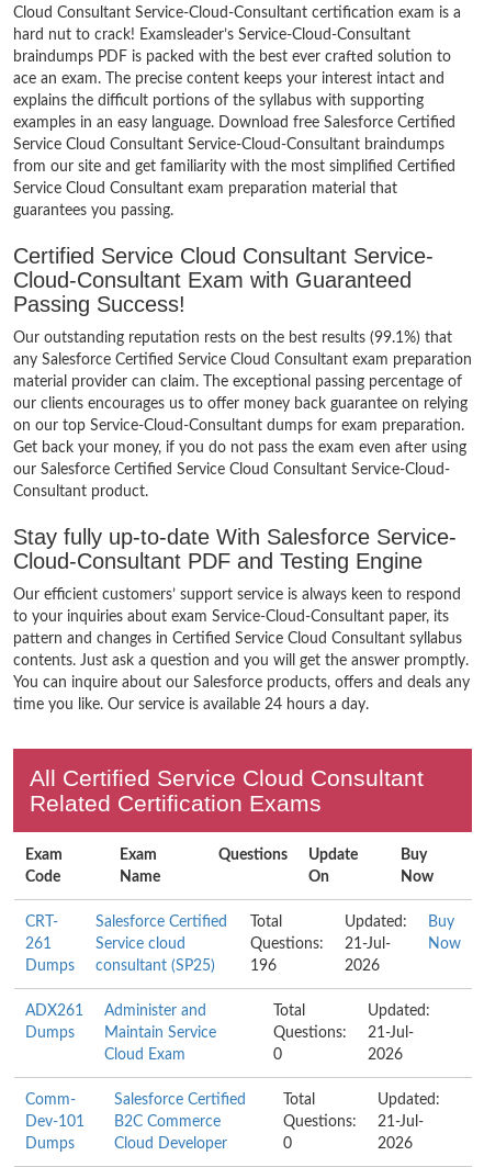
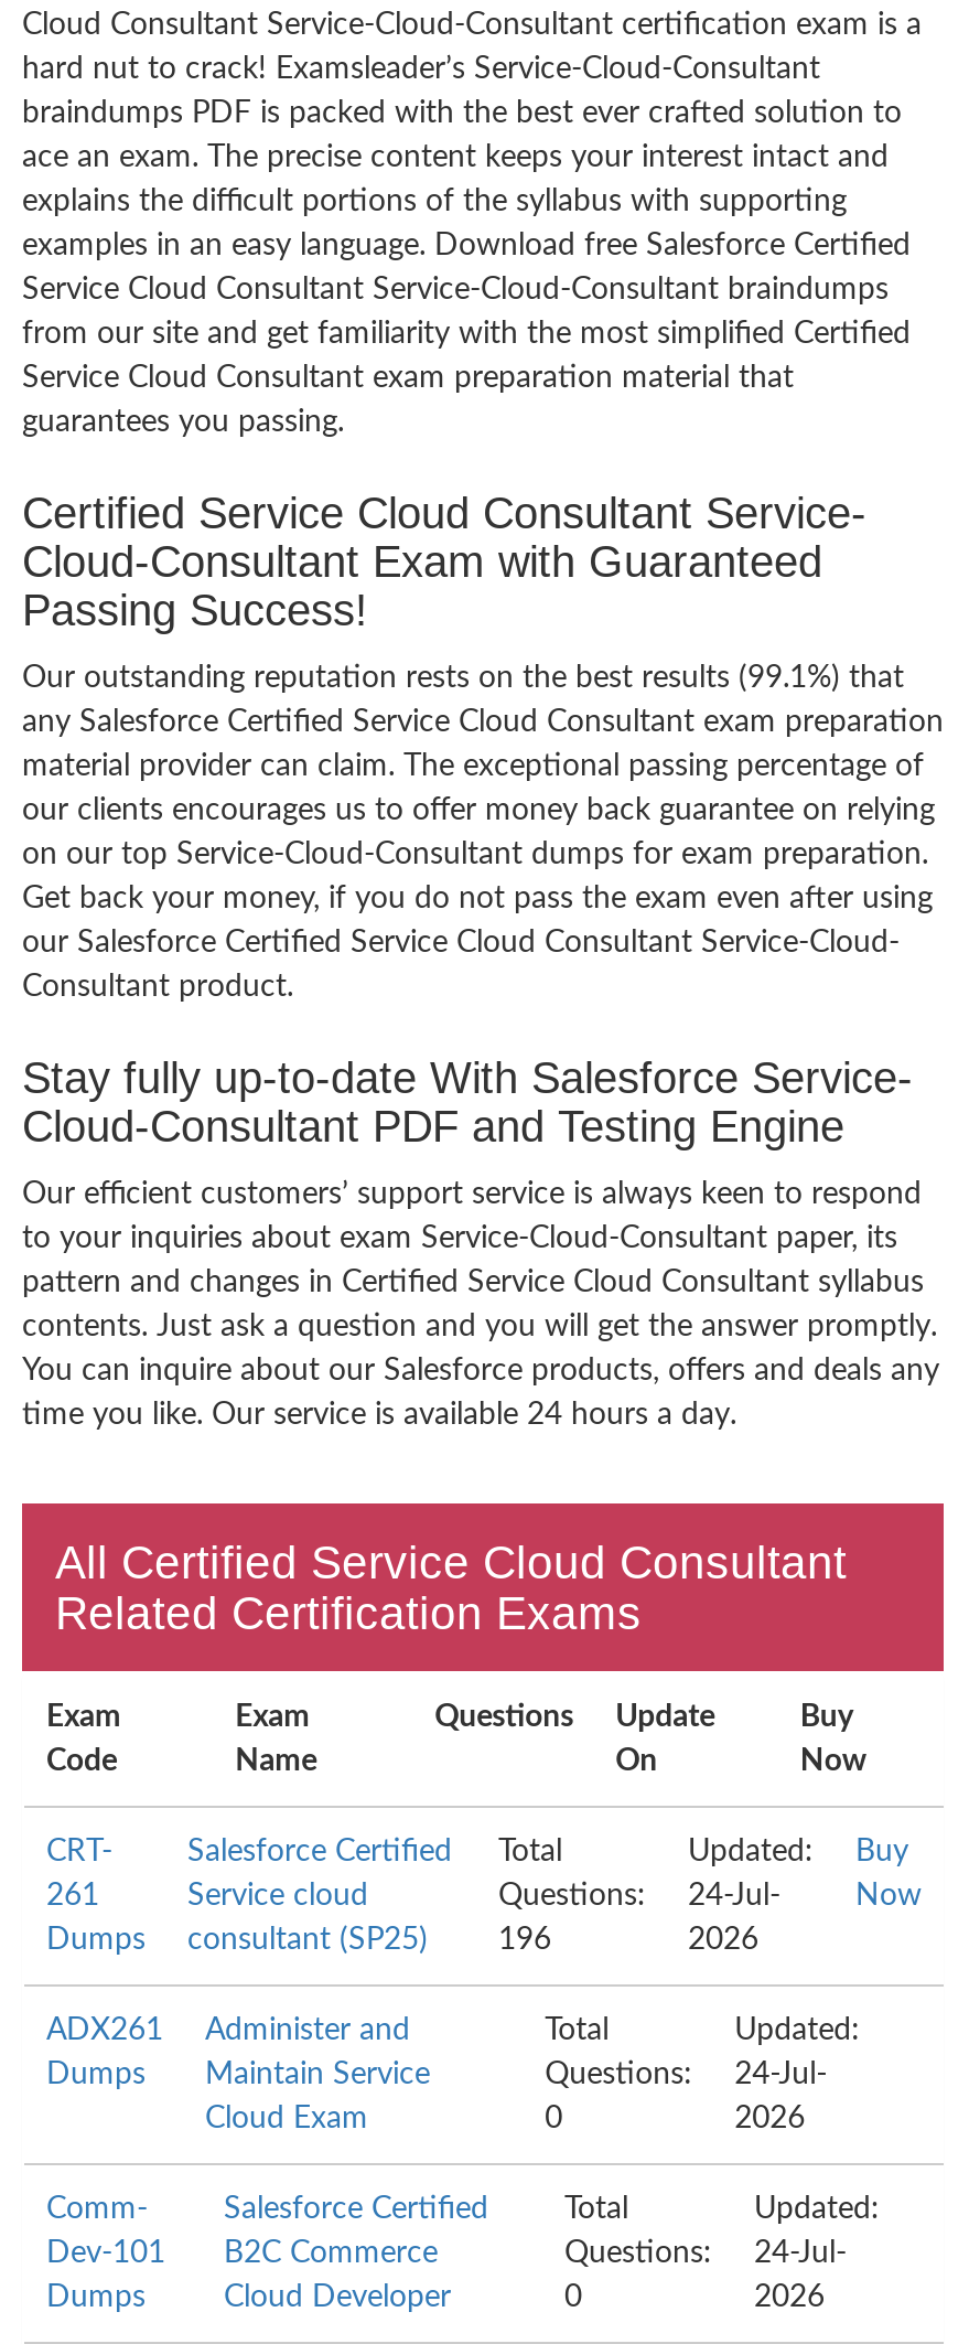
- Questions: 21-Jul-
+ Questions: 24-Jul-

- Questions: 21-Jul-
+ Questions: 24-Jul-

- Questions: 21-Jul-
+ Questions: 24-Jul-
